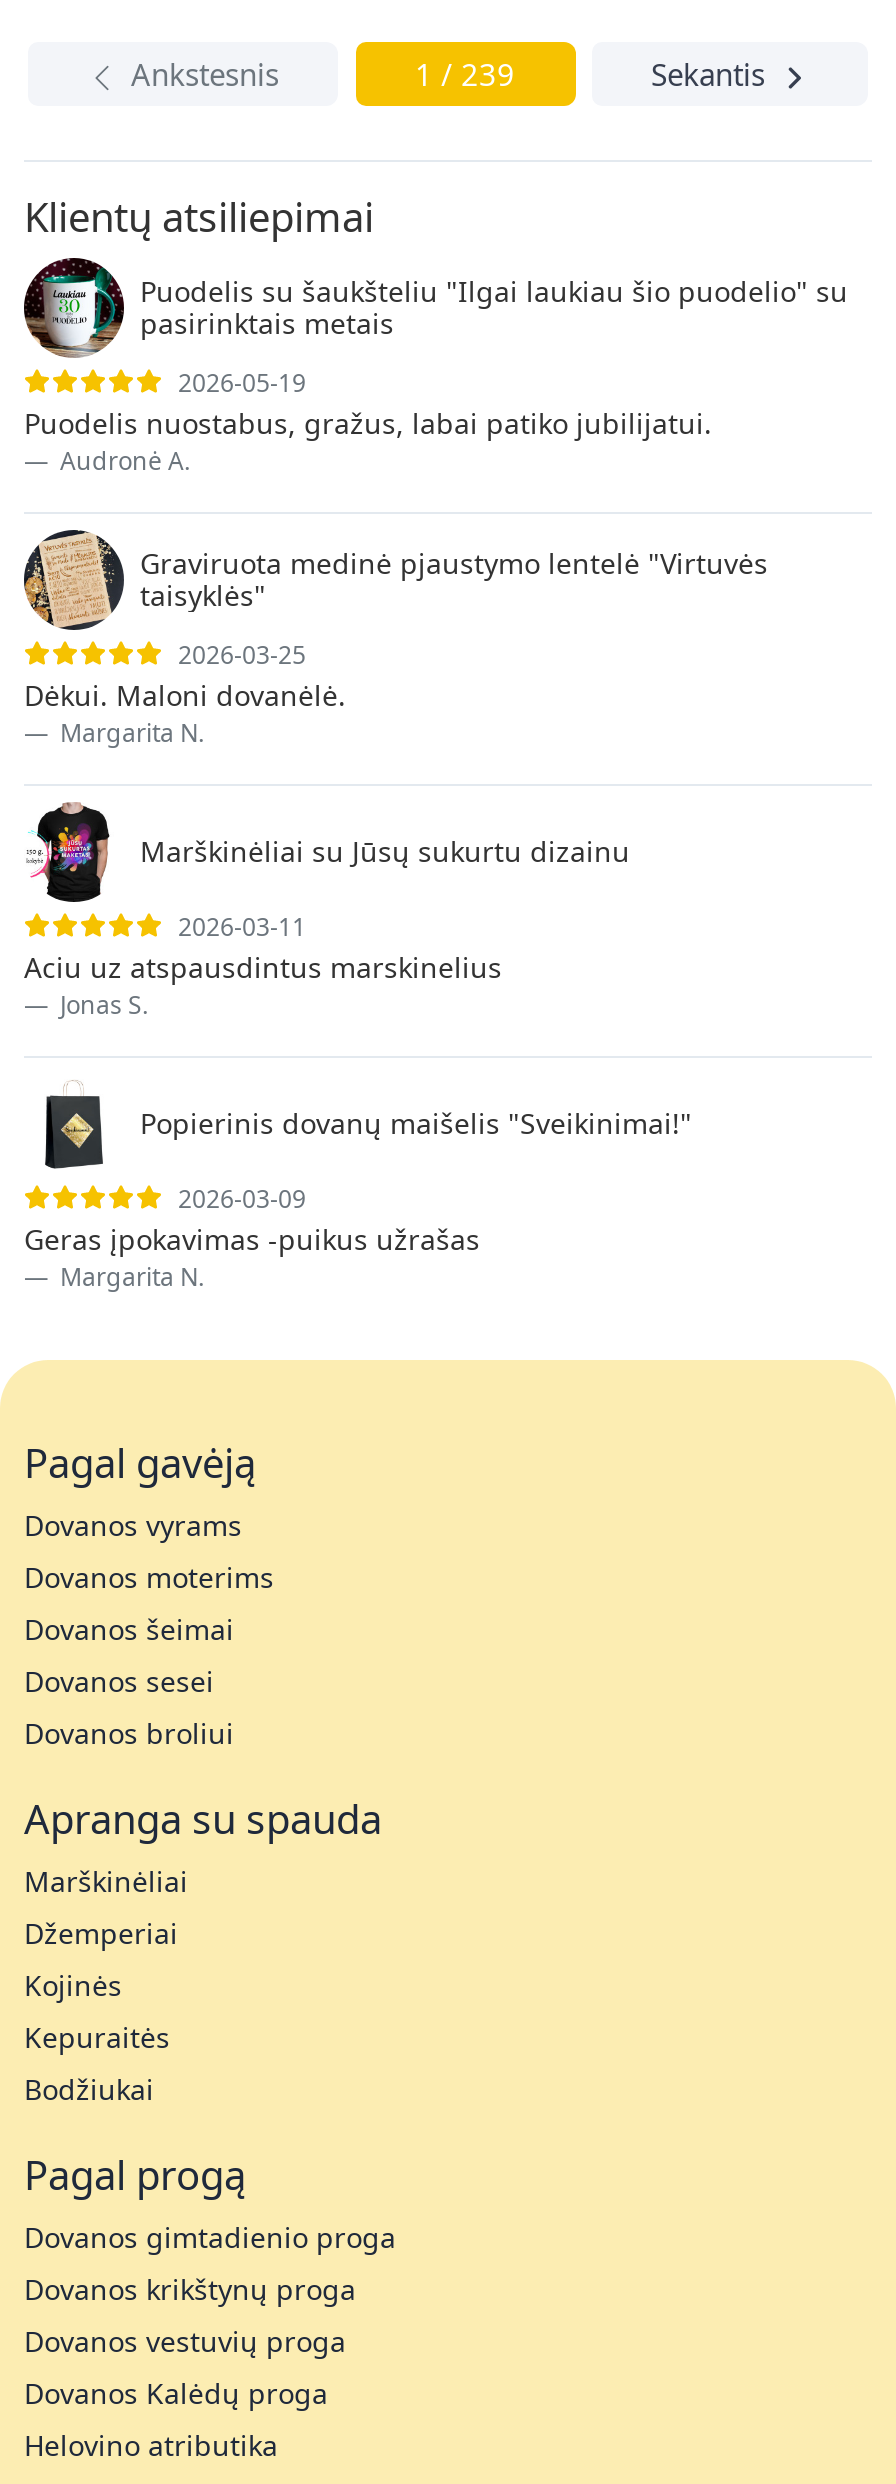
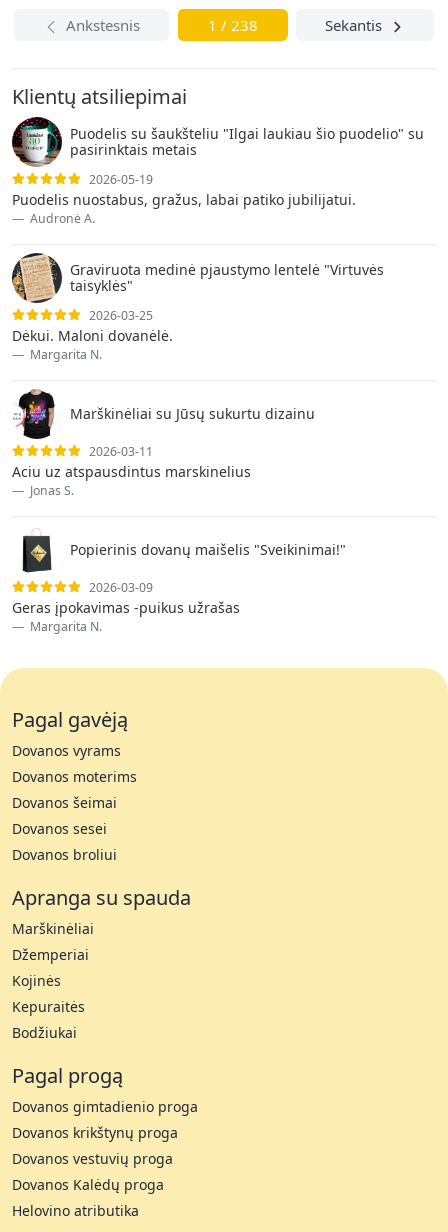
- 1 / 239
+ 1 / 238
